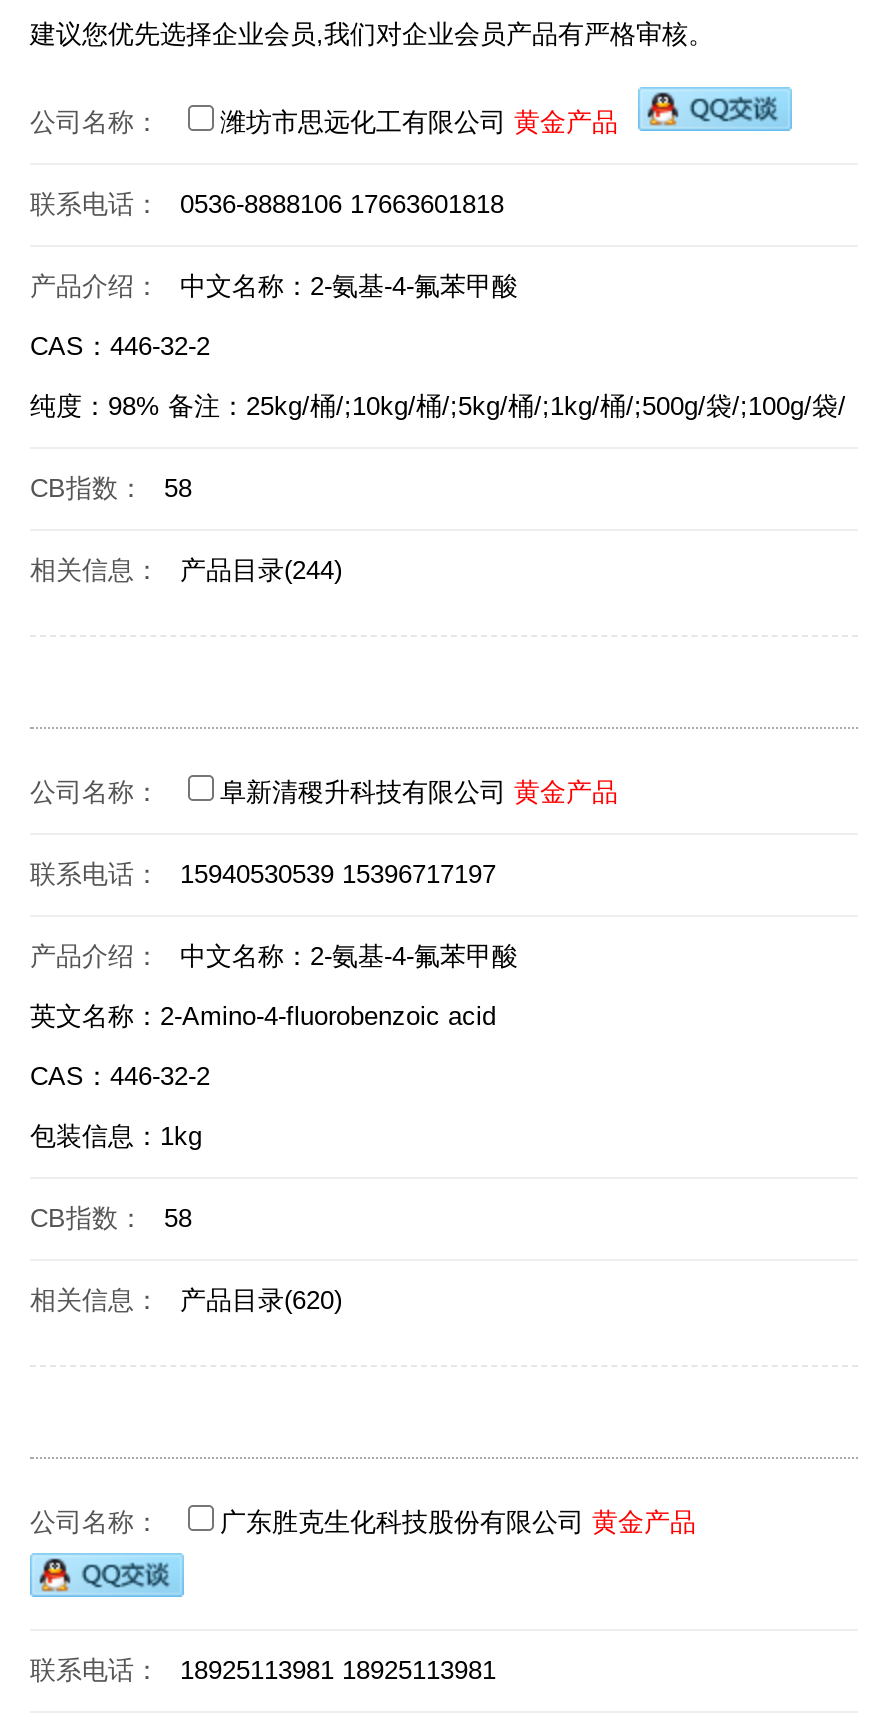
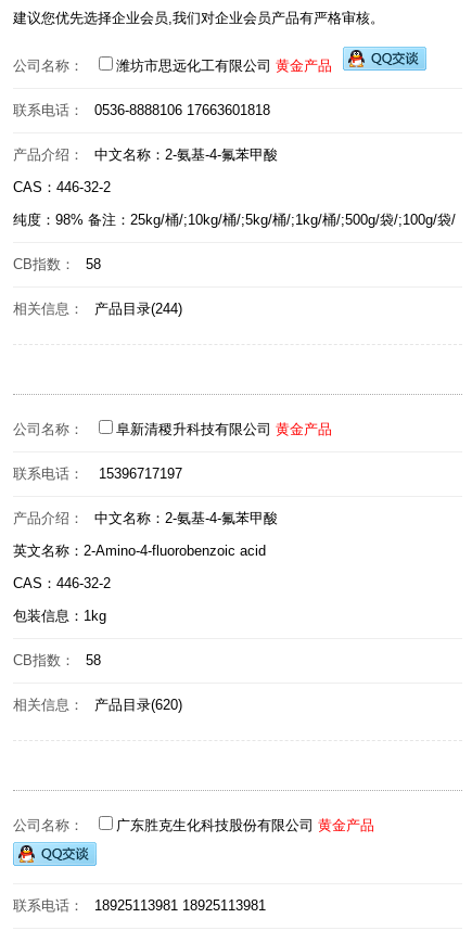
- 联系电话： 15940530539 15396717197
+ 联系电话： 15396717197
